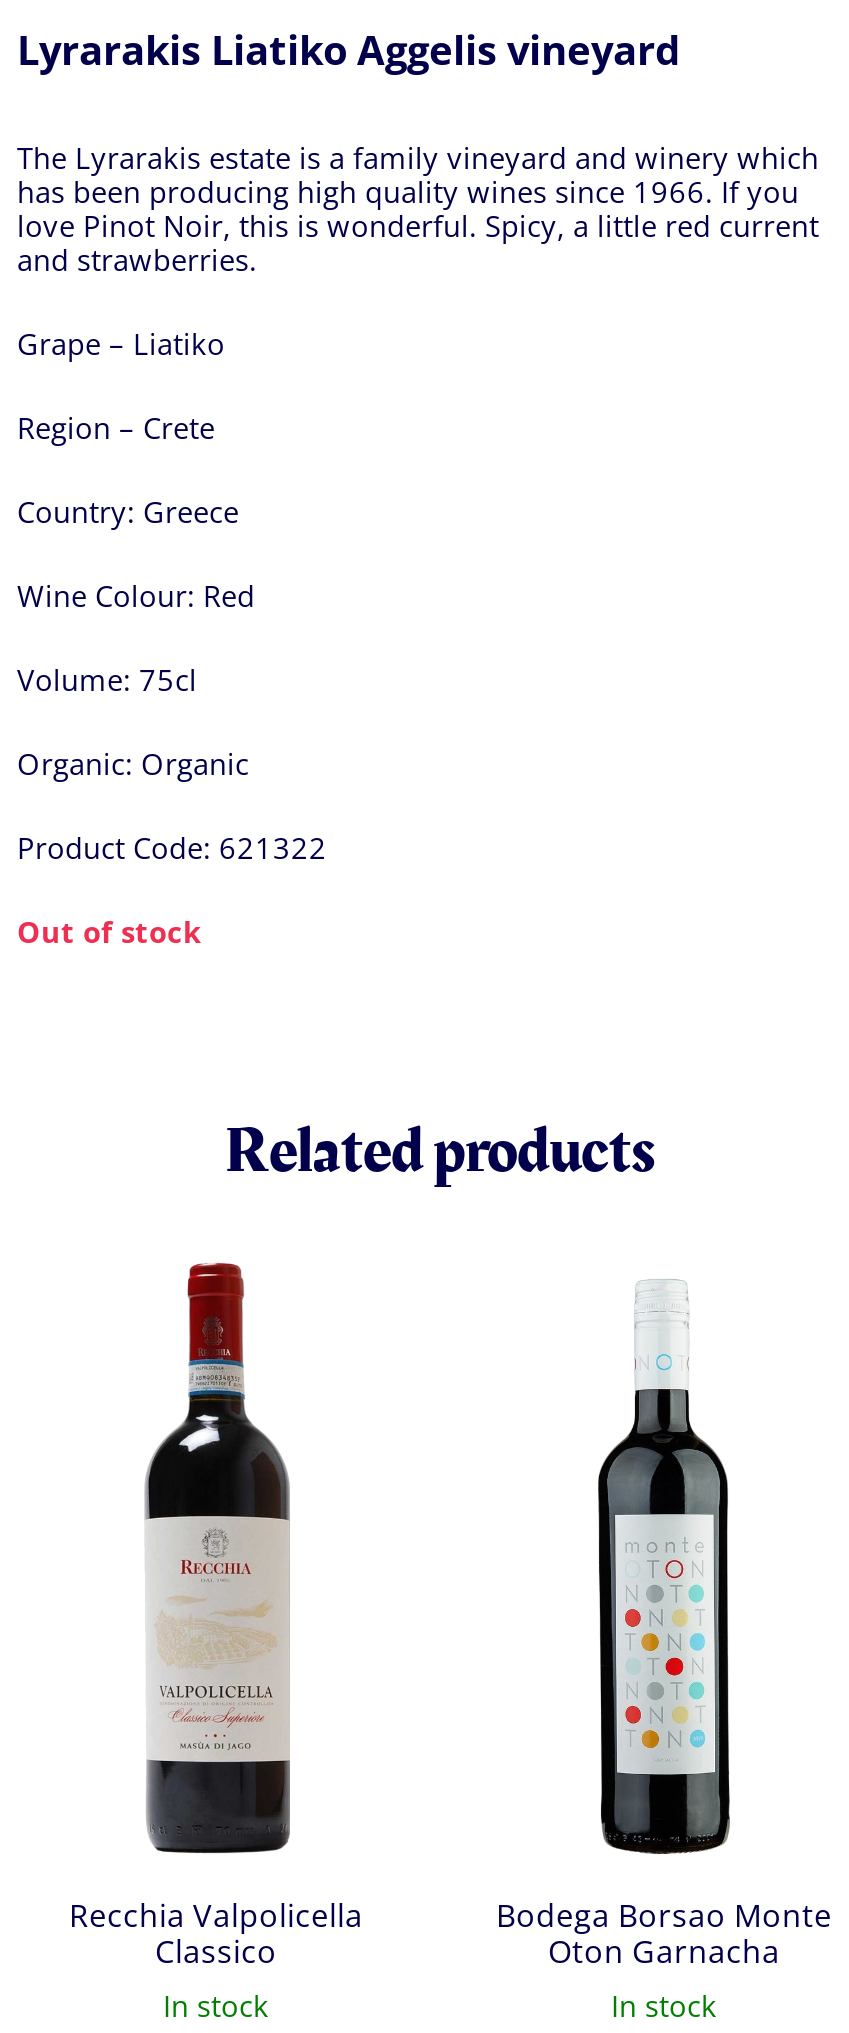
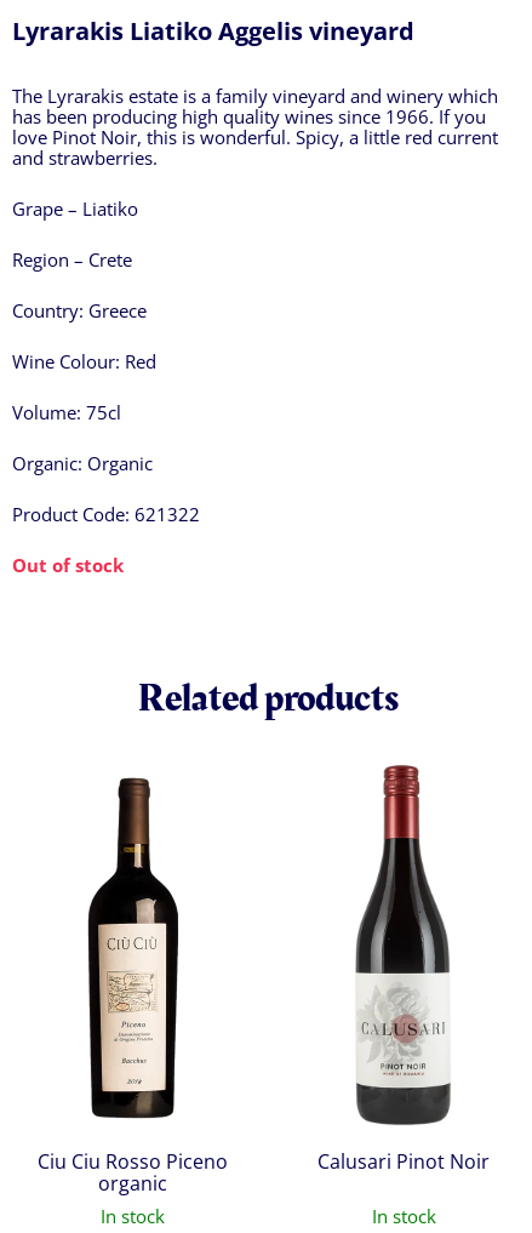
- [image]
- Recchia Valpolicella
- Classico
+ [image]
+ Ciu Ciu Rosso Piceno
+ organic

- [image]
- Bodega Borsao Monte
- Oton Garnacha
+ [image]
+ Calusari Pinot Noir
